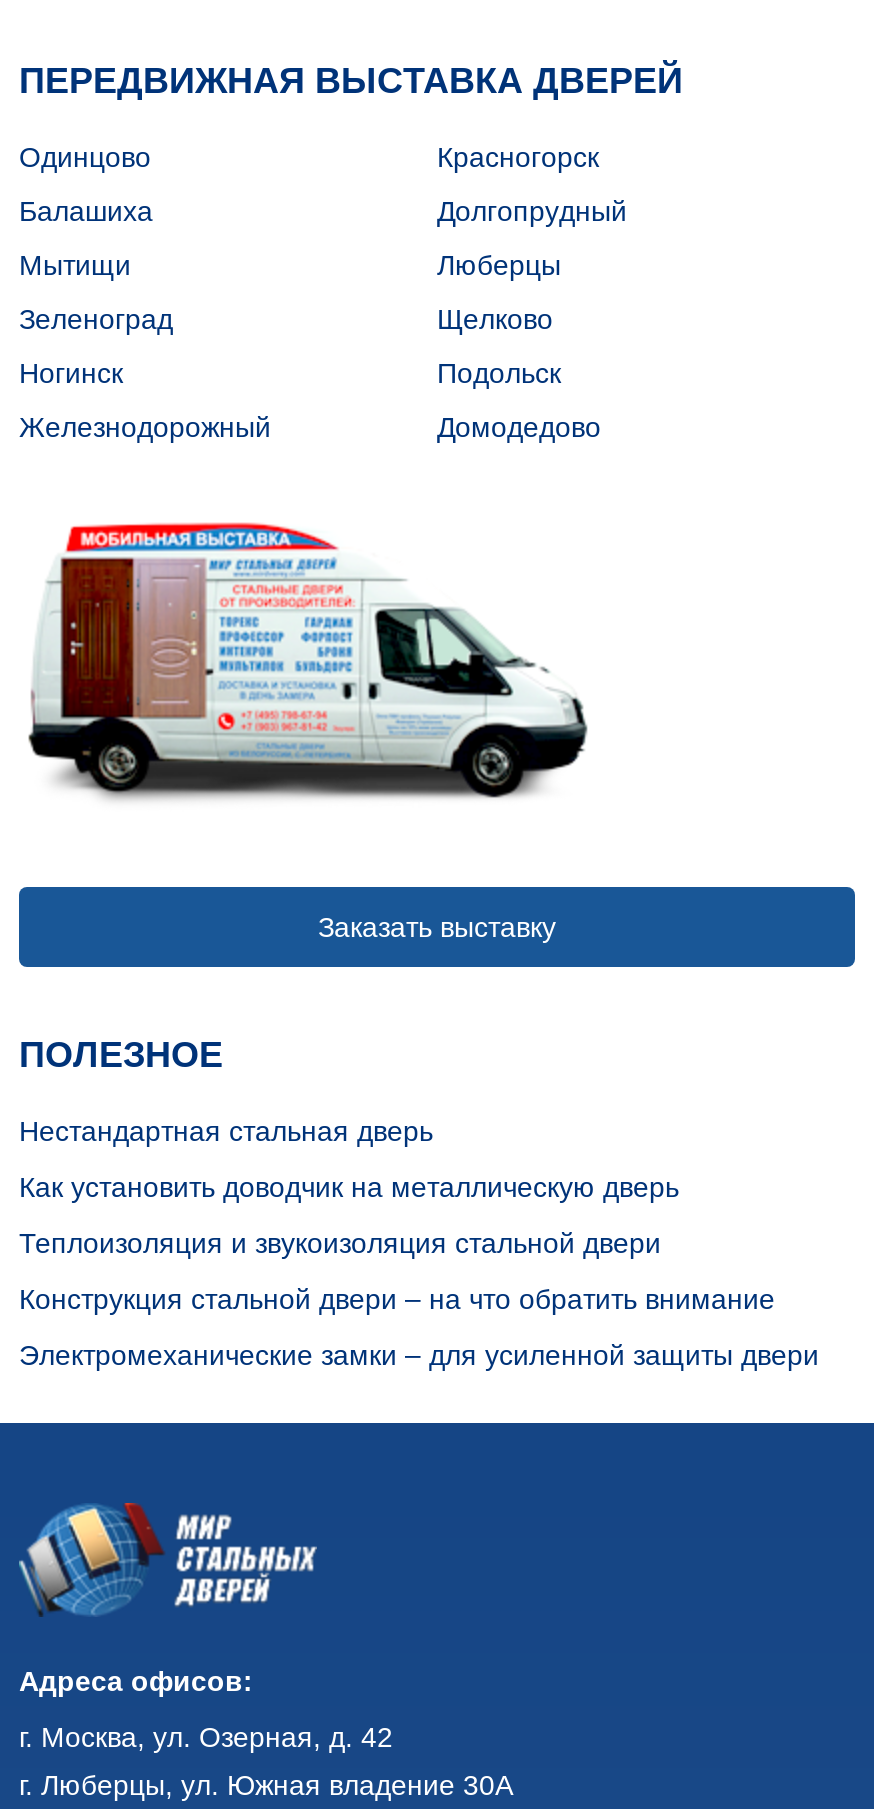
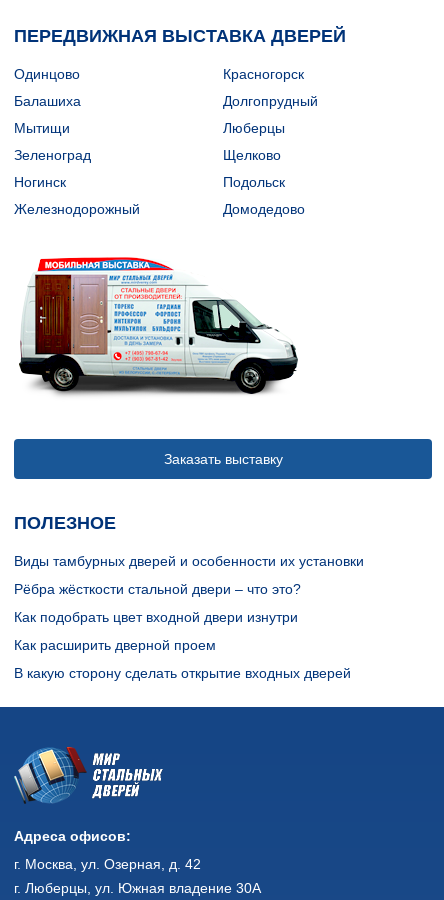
- Нестандартная стальная дверь
+ Виды тамбурных дверей и особенности их установки

- Как установить доводчик на металлическую дверь
+ Рёбра жёсткости стальной двери – что это?

- Теплоизоляция и звукоизоляция стальной двери
+ Как подобрать цвет входной двери изнутри

- Конструкция стальной двери – на что обратить внимание
+ Как расширить дверной проем

- Электромеханические замки – для усиленной защиты двери
+ В какую сторону сделать открытие входных дверей
